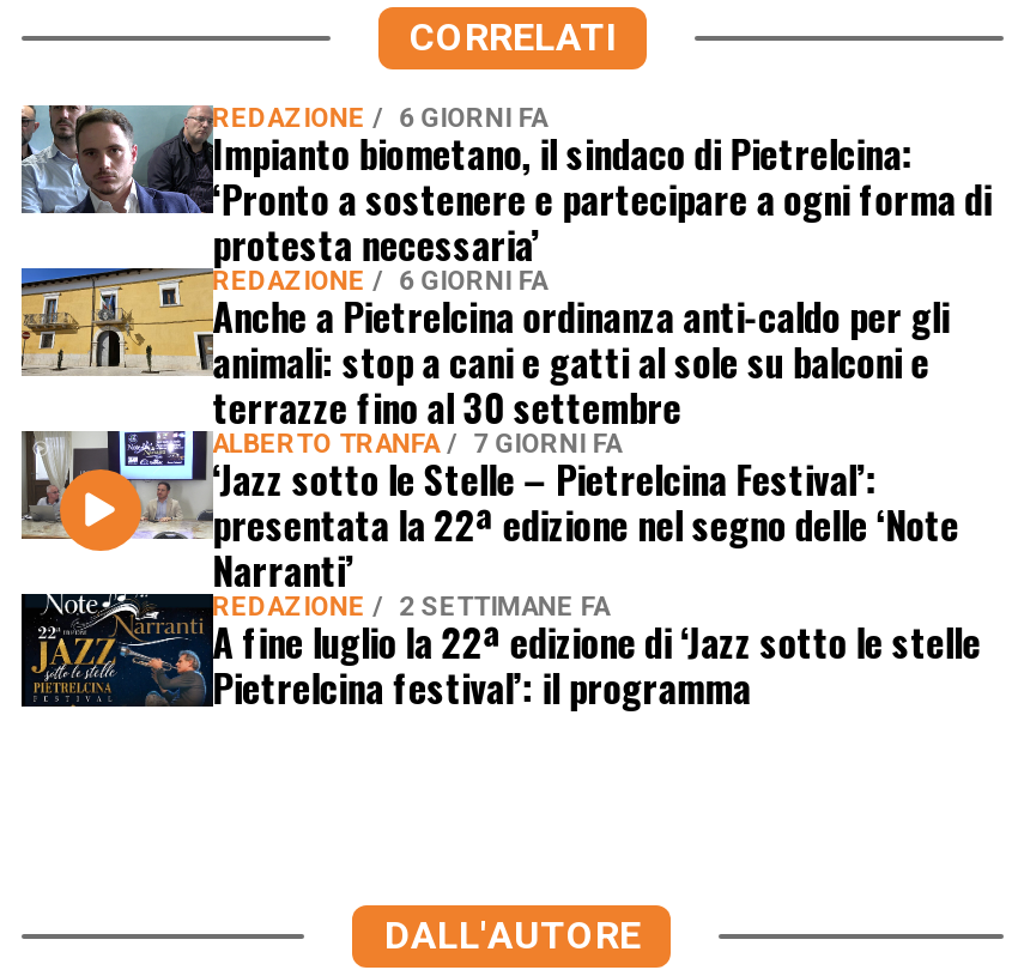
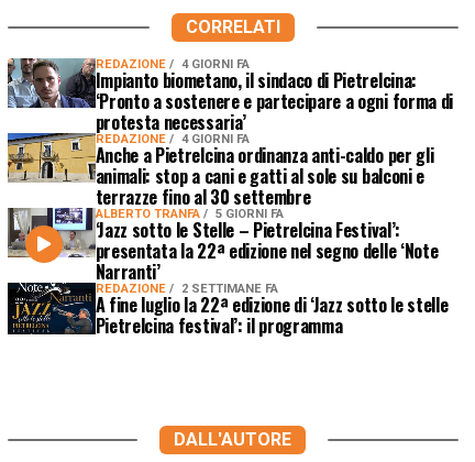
- REDAZIONE 6 GIORNI FA
+ REDAZIONE 4 GIORNI FA

- REDAZIONE 6 GIORNI FA
+ REDAZIONE 4 GIORNI FA

- ALBERTO TRANFA 7 GIORNI FA
+ ALBERTO TRANFA 5 GIORNI FA
